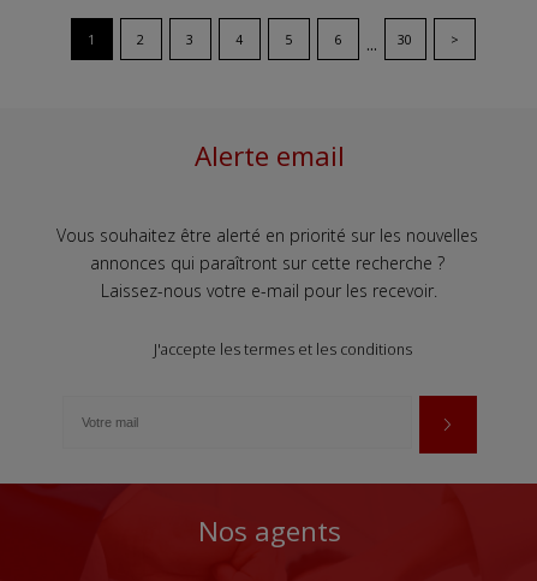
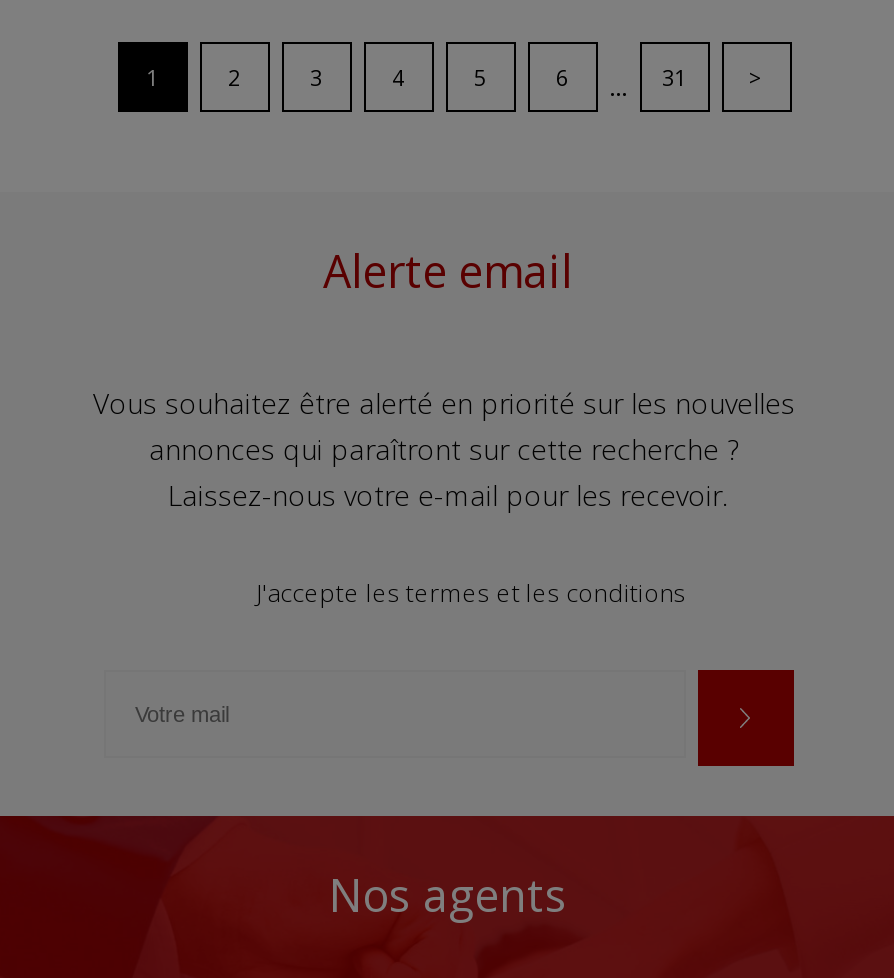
- 30
+ 31
